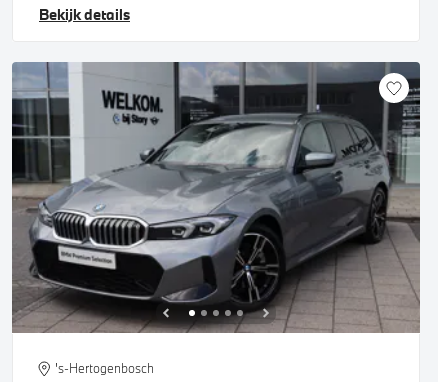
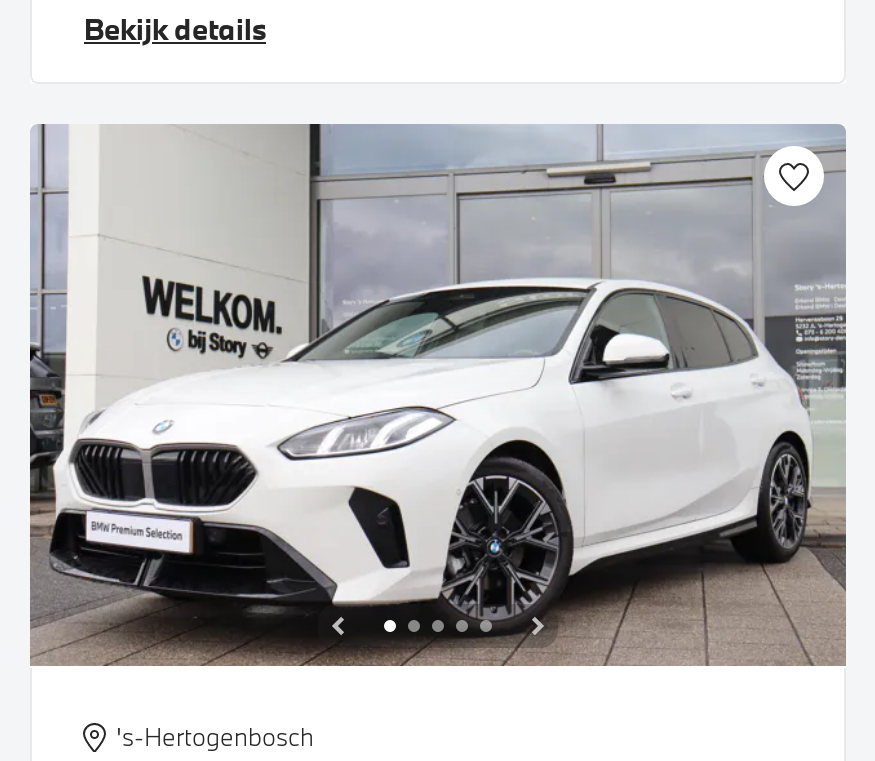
- [image]
+ [image]
